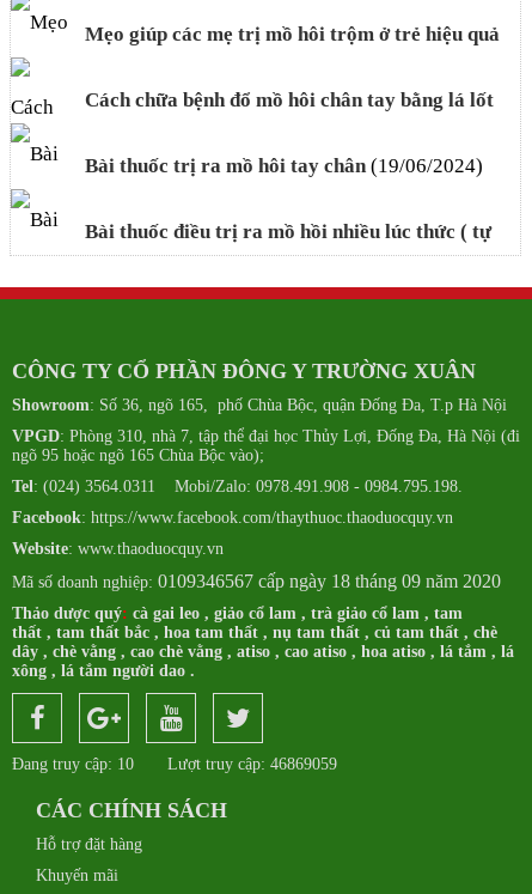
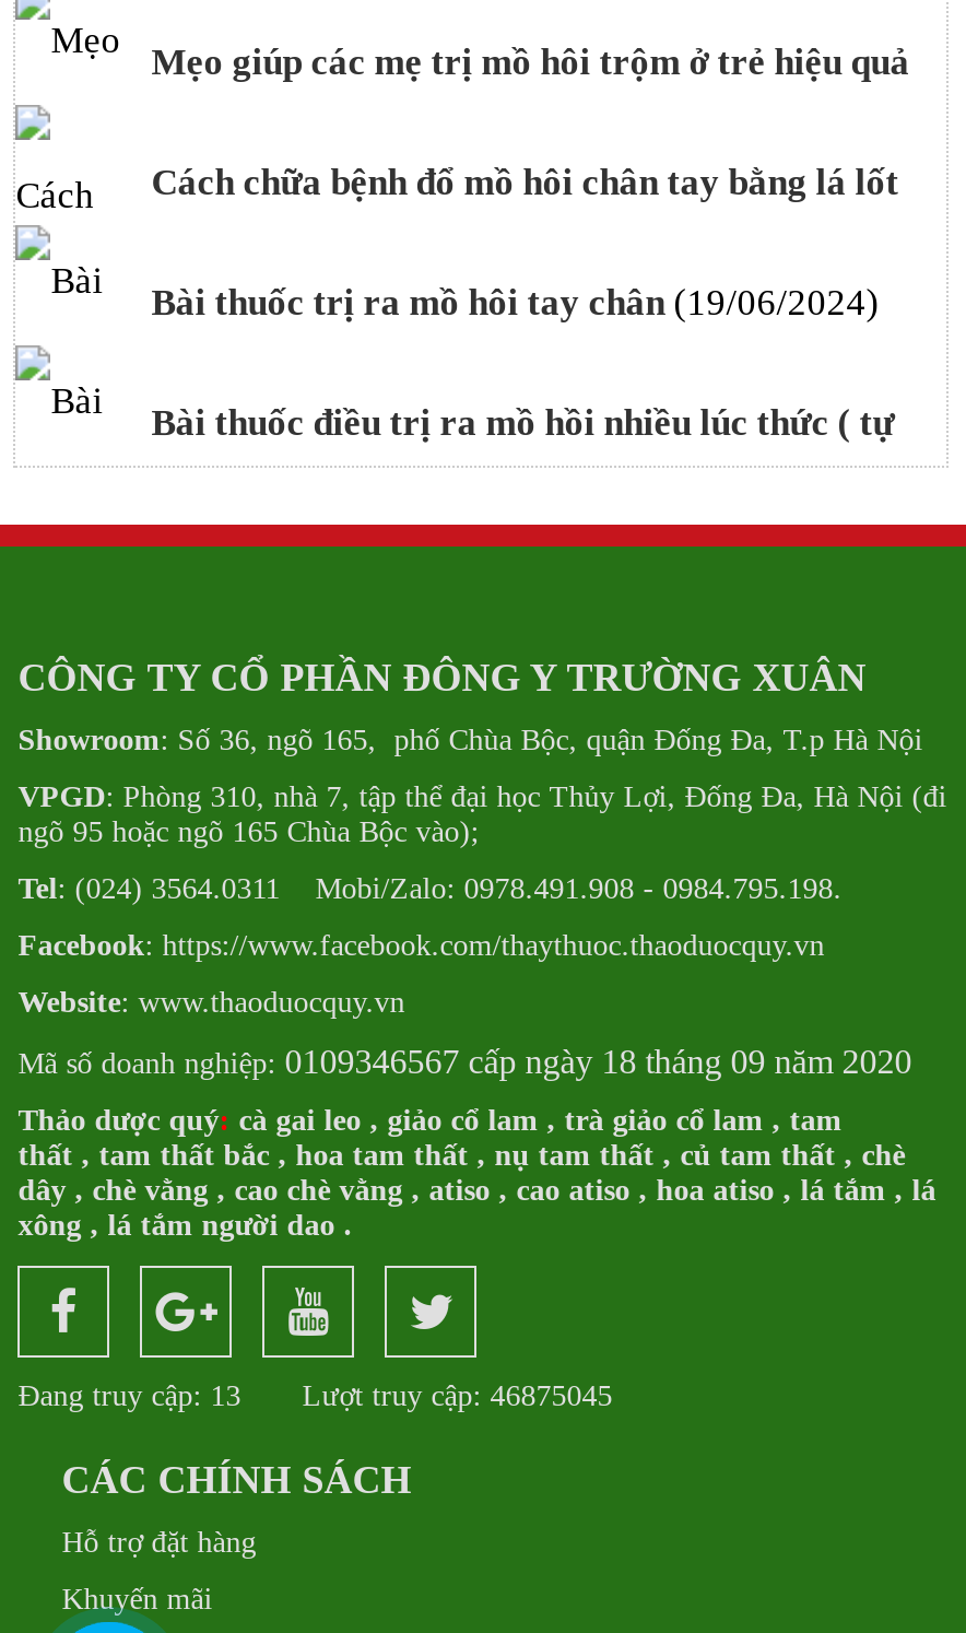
- Đang truy cập: 10
+ Đang truy cập: 13

- Lượt truy cập: 46869059
+ Lượt truy cập: 46875045
